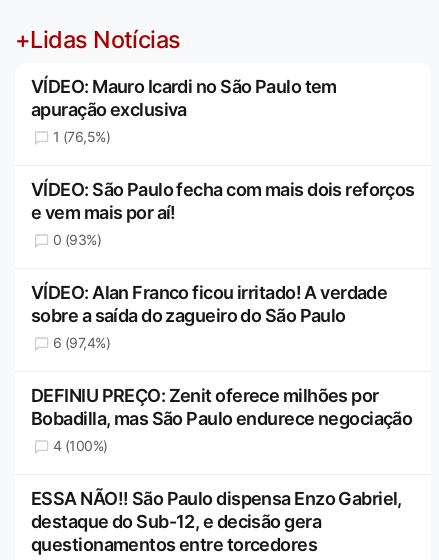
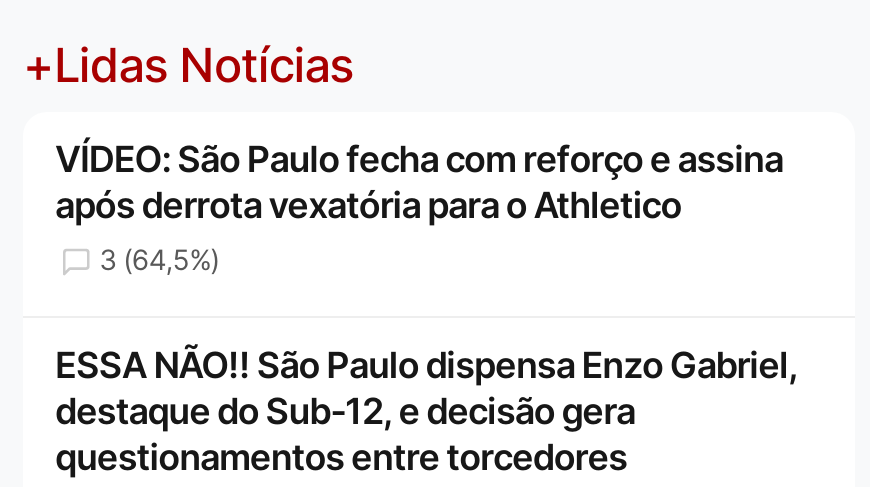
- VÍDEO: Mauro Icardi no São Paulo tem
- apuração exclusiva
- 1 (76,5%)
- VÍDEO: São Paulo fecha com mais dois reforços
- e vem mais por aí!
- 0 (93%)
- VÍDEO: Alan Franco ficou irritado! A verdade
- sobre a saída do zagueiro do São Paulo
- 6 (97,4%)
- DEFINIU PREÇO: Zenit oferece milhões por
- Bobadilla, mas São Paulo endurece negociação
- 4 (100%)
+ VÍDEO: São Paulo fecha com reforço e assina
+ após derrota vexatória para o Athletico
+ 3 (64,5%)
